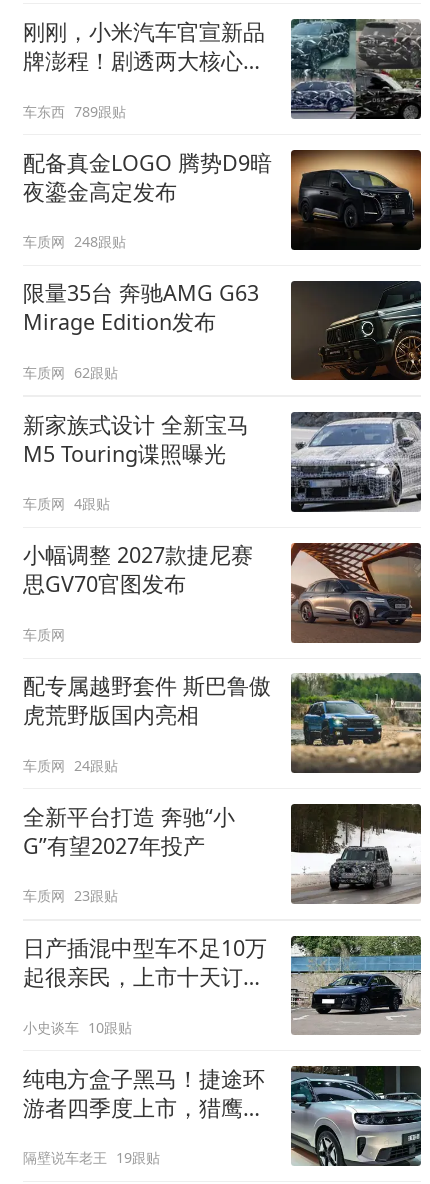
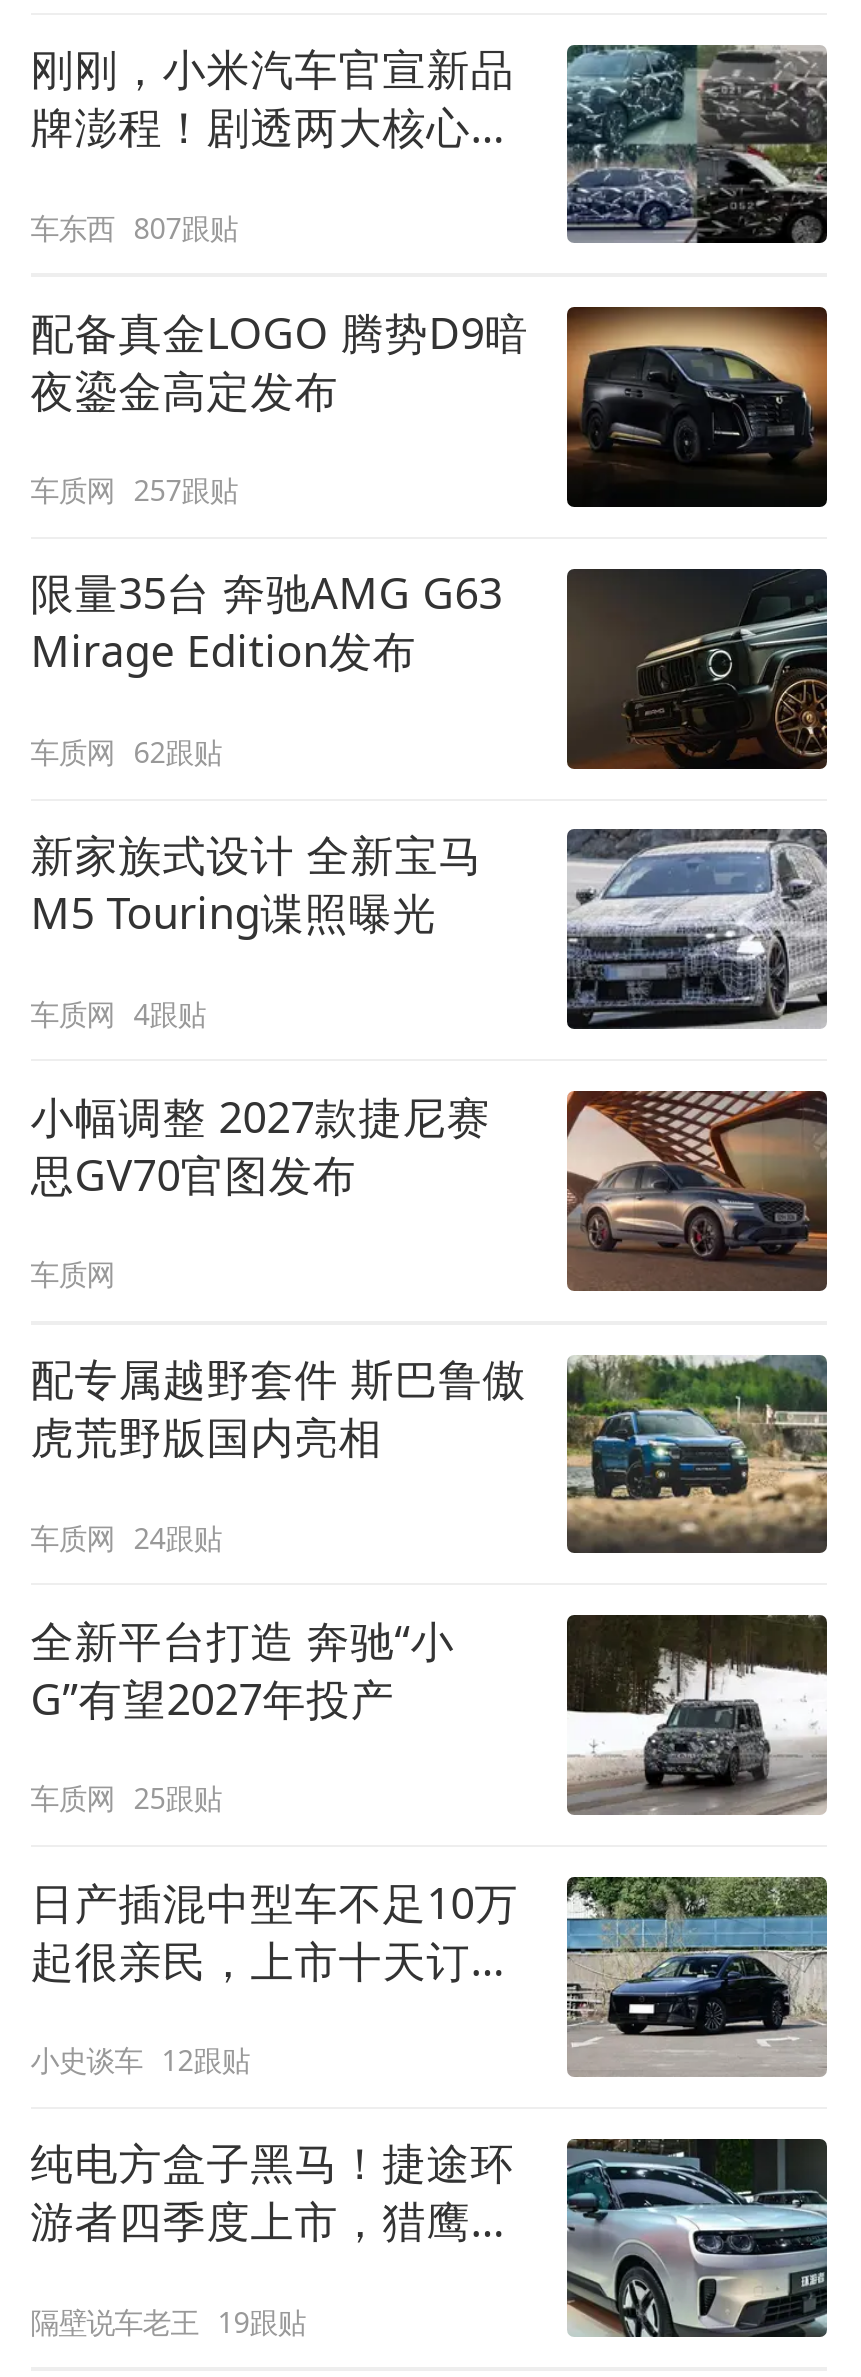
- 车东西 789跟贴
+ 车东西 807跟贴

- 车质网 248跟贴
+ 车质网 257跟贴

- 车质网 23跟贴
+ 车质网 25跟贴

- 小史谈车 10跟贴
+ 小史谈车 12跟贴
